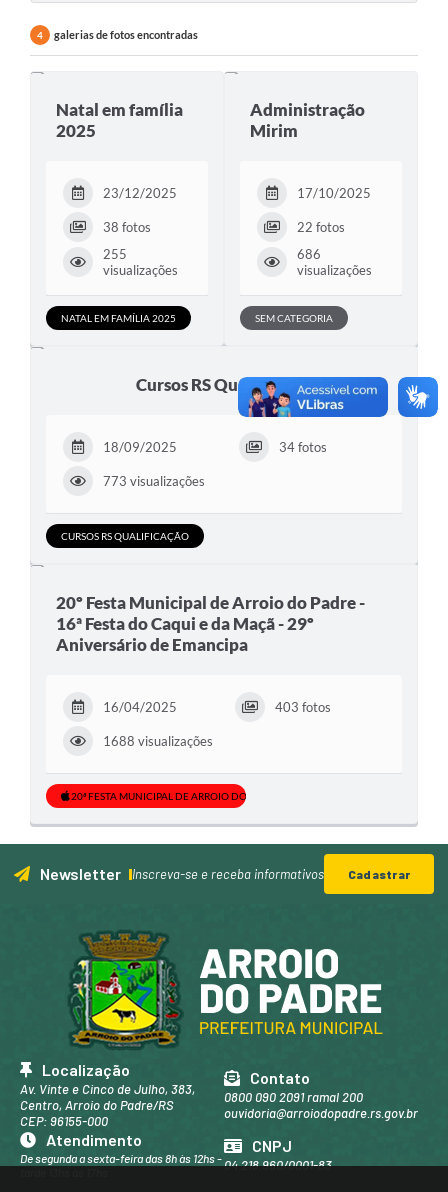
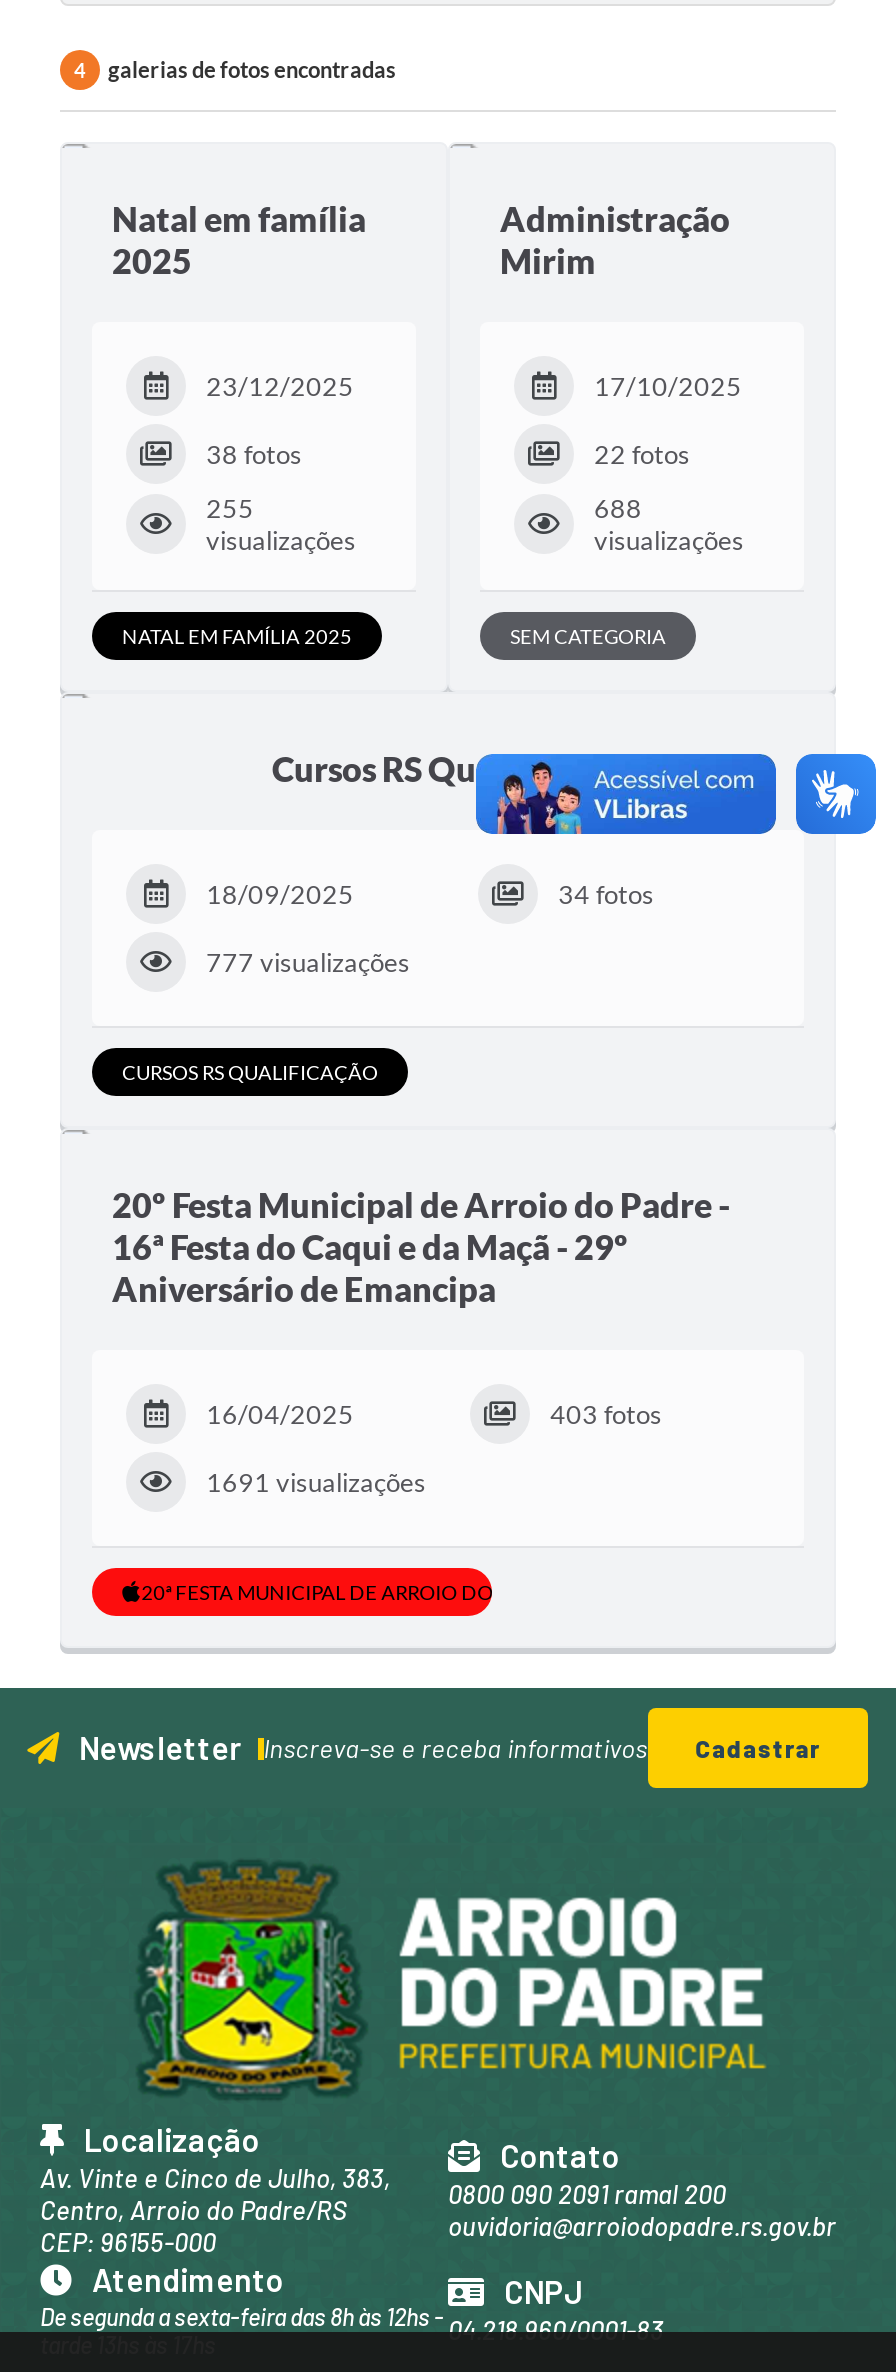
- 686
+ 688

- 773 visualizações
+ 777 visualizações

- 1688 visualizações
+ 1691 visualizações
